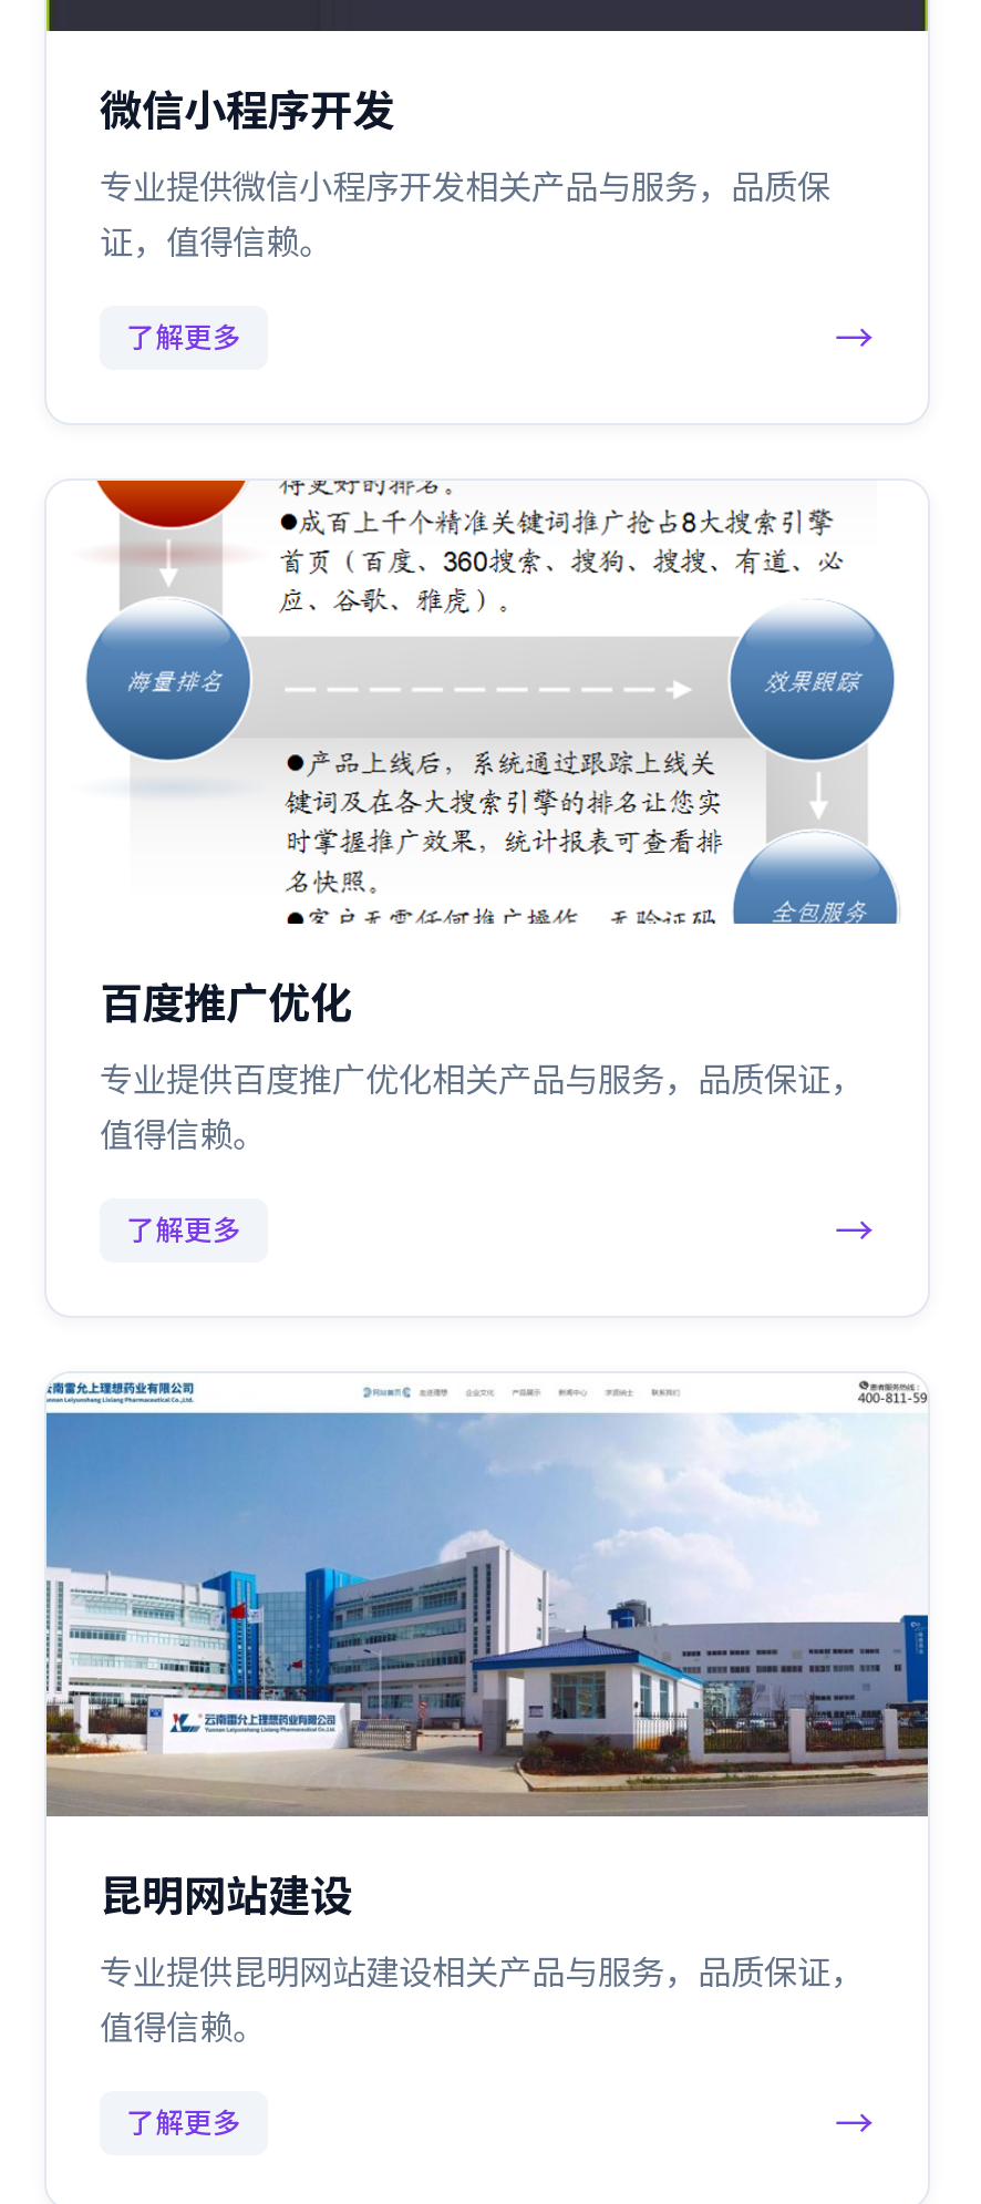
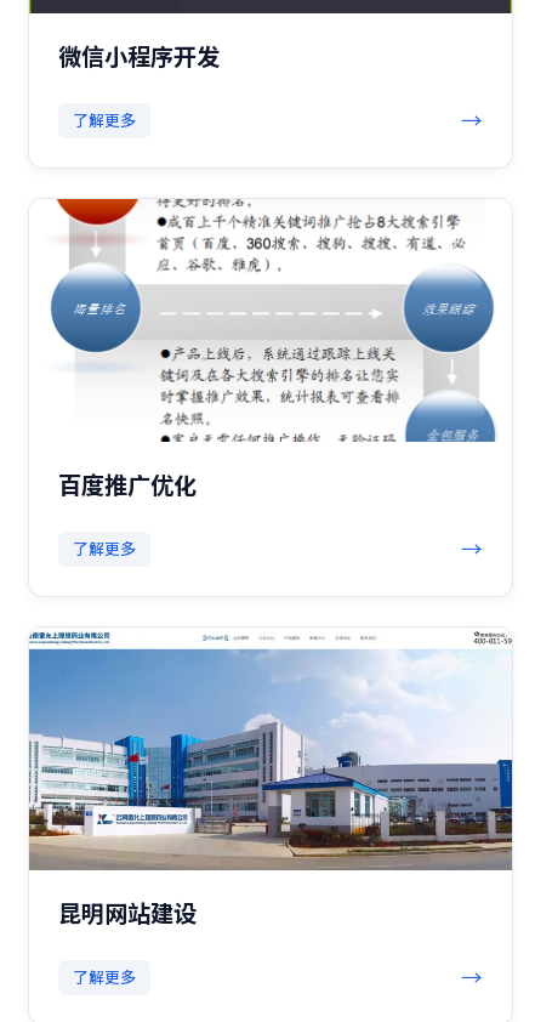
- 专业提供微信小程序开发相关产品与服务，品质保
- 证，值得信赖。

- 专业提供百度推广优化相关产品与服务，品质保证，
- 值得信赖。

- 专业提供昆明网站建设相关产品与服务，品质保证，
- 值得信赖。
